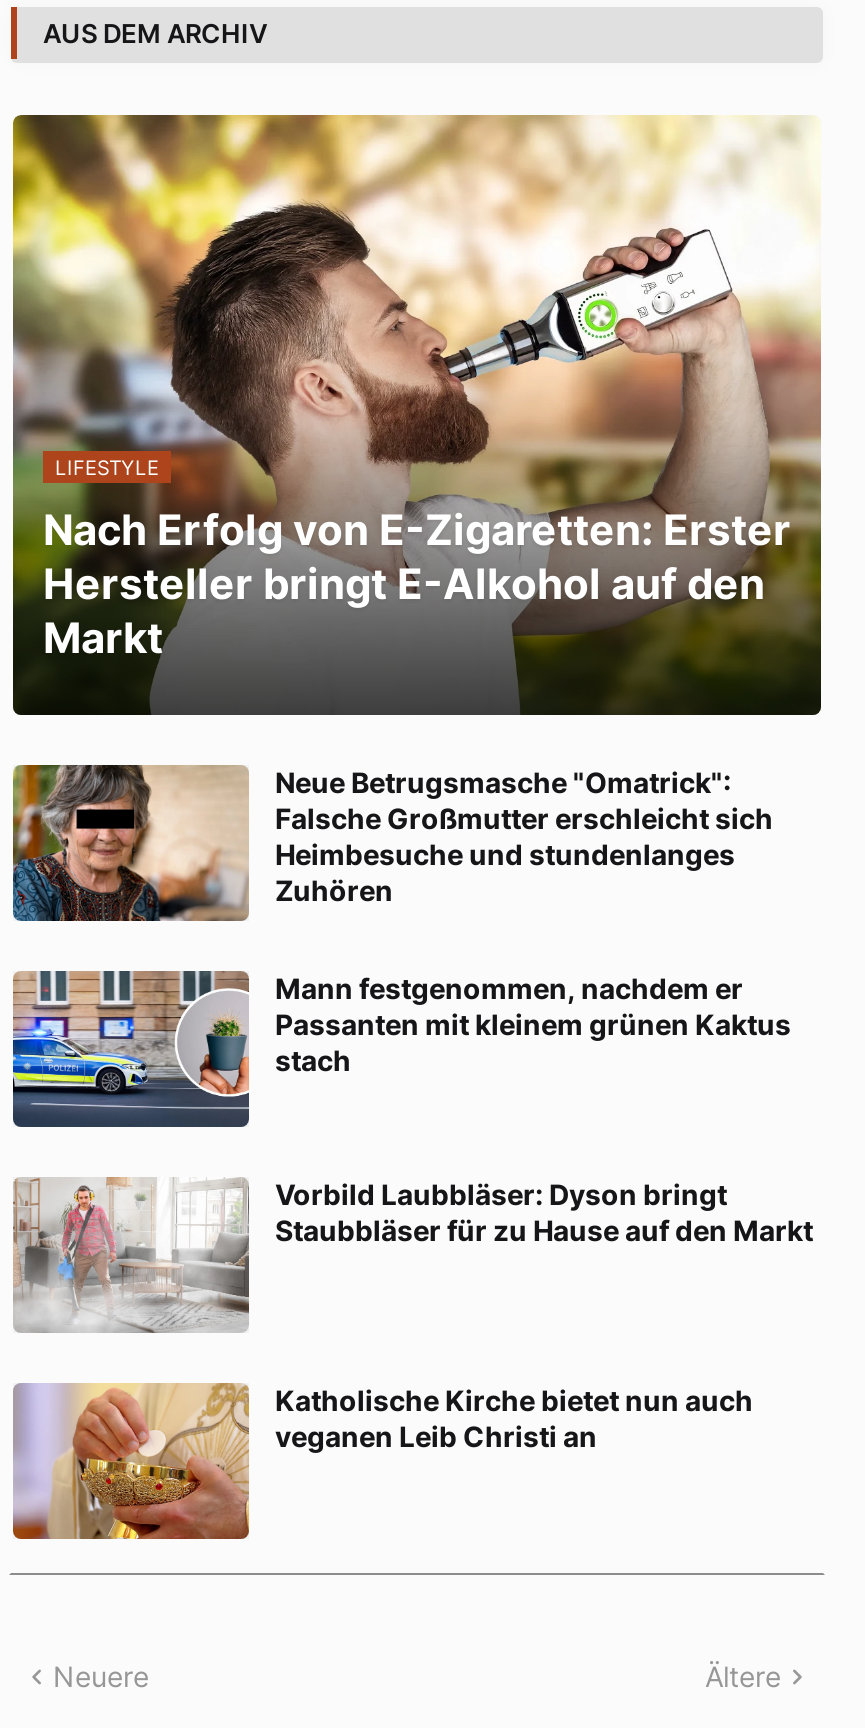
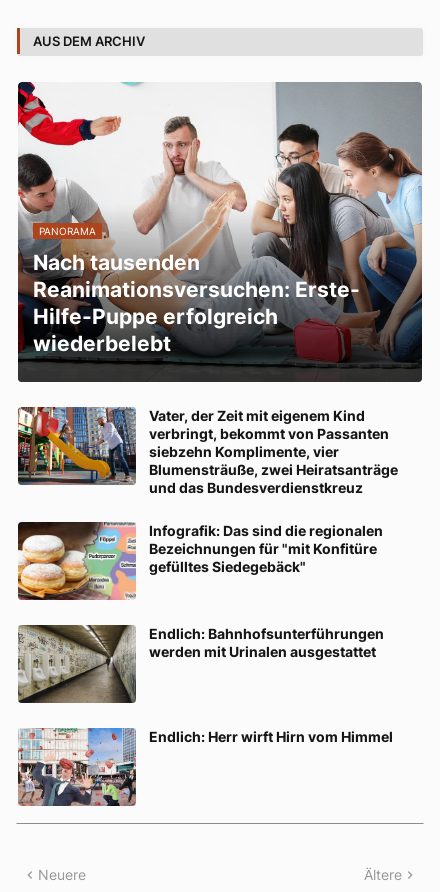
- [image]
- LIFESTYLE
+ [image]
+ PANORAMA

- Nach Erfolg von E-Zigaretten: Erster
- Hersteller bringt E-Alkohol auf den
- Markt
+ Nach tausenden
+ Reanimationsversuchen: Erste-
+ Hilfe-Puppe erfolgreich
+ wiederbelebt

- [image]
- Neue Betrugsmasche "Omatrick":
- Falsche Großmutter erschleicht sich
- Heimbesuche und stundenlanges
- Zuhören
+ [image]
+ Vater, der Zeit mit eigenem Kind
+ verbringt, bekommt von Passanten
+ siebzehn Komplimente, vier
+ Blumensträuße, zwei Heiratsanträge
+ und das Bundesverdienstkreuz

- [image]
- Mann festgenommen, nachdem er
- Passanten mit kleinem grünen Kaktus
- stach
+ [image]
+ Infografik: Das sind die regionalen
+ Bezeichnungen für "mit Konfitüre
+ gefülltes Siedegebäck"

- [image]
- Vorbild Laubbläser: Dyson bringt
- Staubbläser für zu Hause auf den Markt
+ [image]
+ Endlich: Bahnhofsunterführungen
+ werden mit Urinalen ausgestattet

- [image]
- Katholische Kirche bietet nun auch
- veganen Leib Christi an
+ [image]
+ Endlich: Herr wirft Hirn vom Himmel
